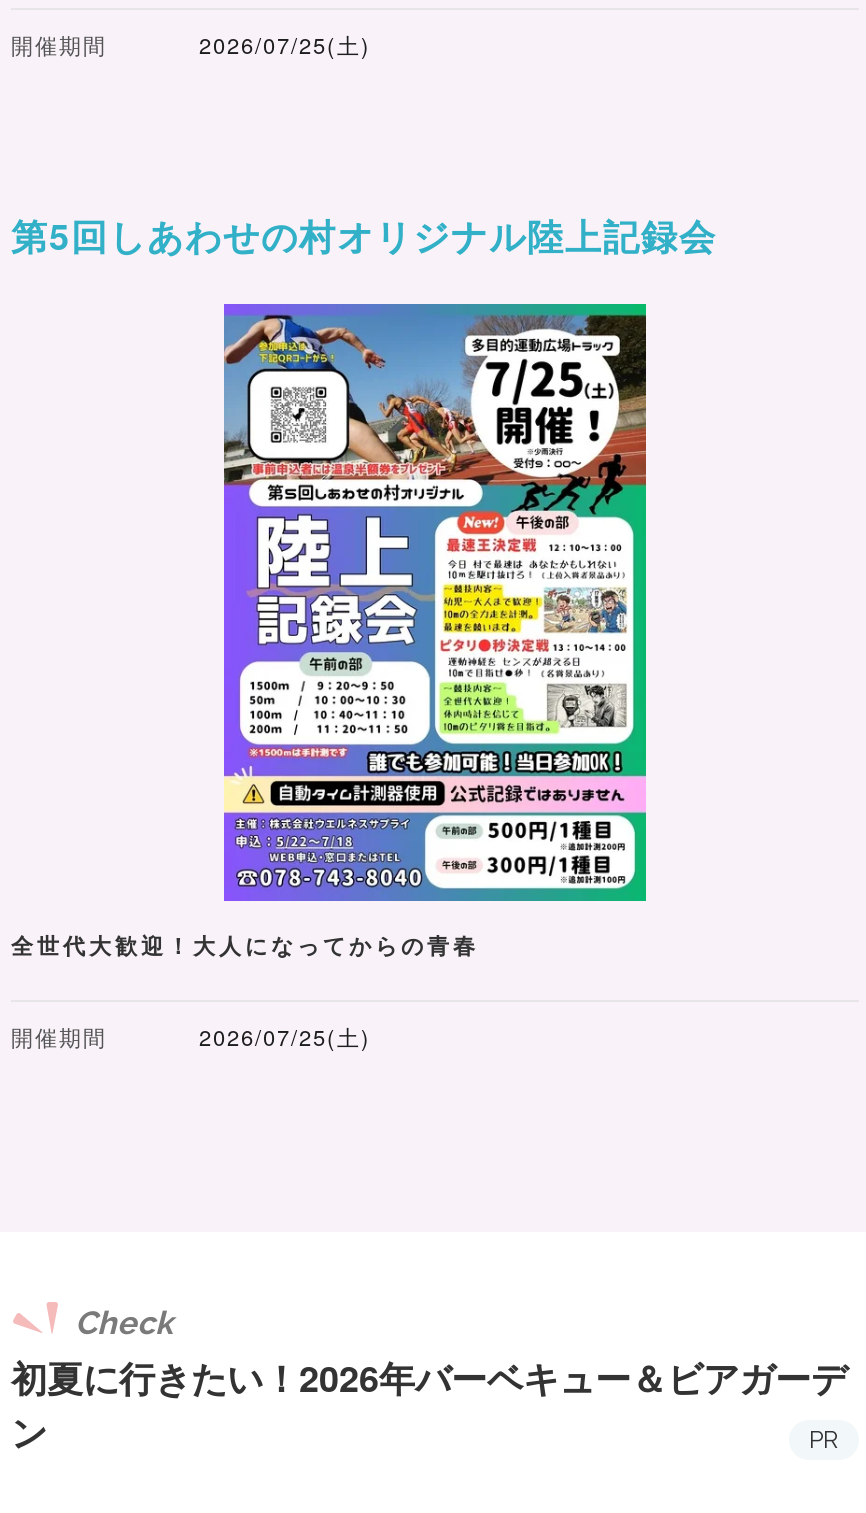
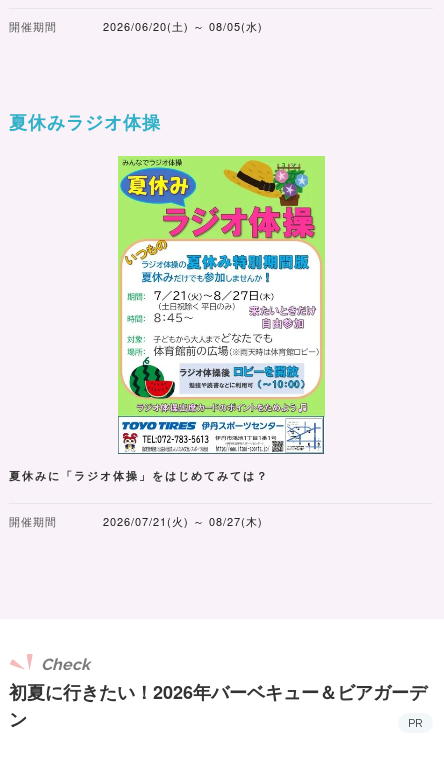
- 2026/07/25(土)
+ 2026/06/20(土) ～ 08/05(水)

- 第5回しあわせの村オリジナル陸上記録会
+ 夏休みラジオ体操

- [image]
- 全世代大歓迎！大人になってからの青春
+ [image]
+ 夏休みに「ラジオ体操」をはじめてみては？

- 2026/07/25(土)
+ 2026/07/21(火) ～ 08/27(木)
